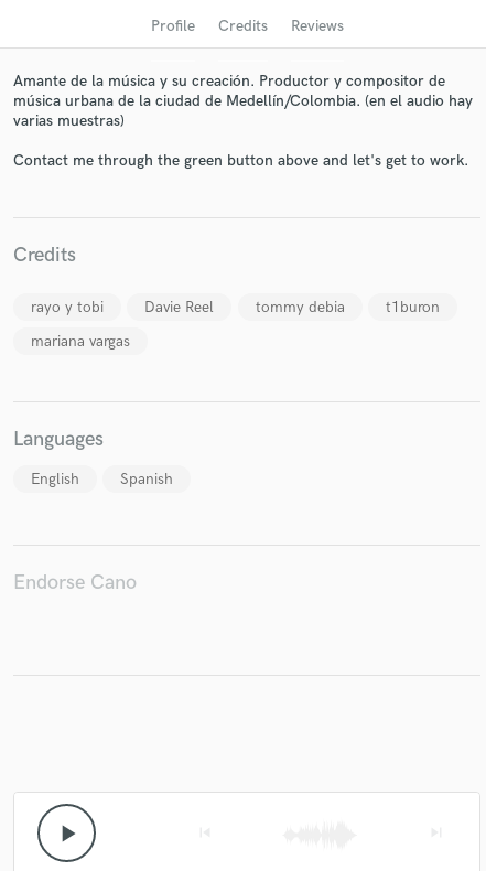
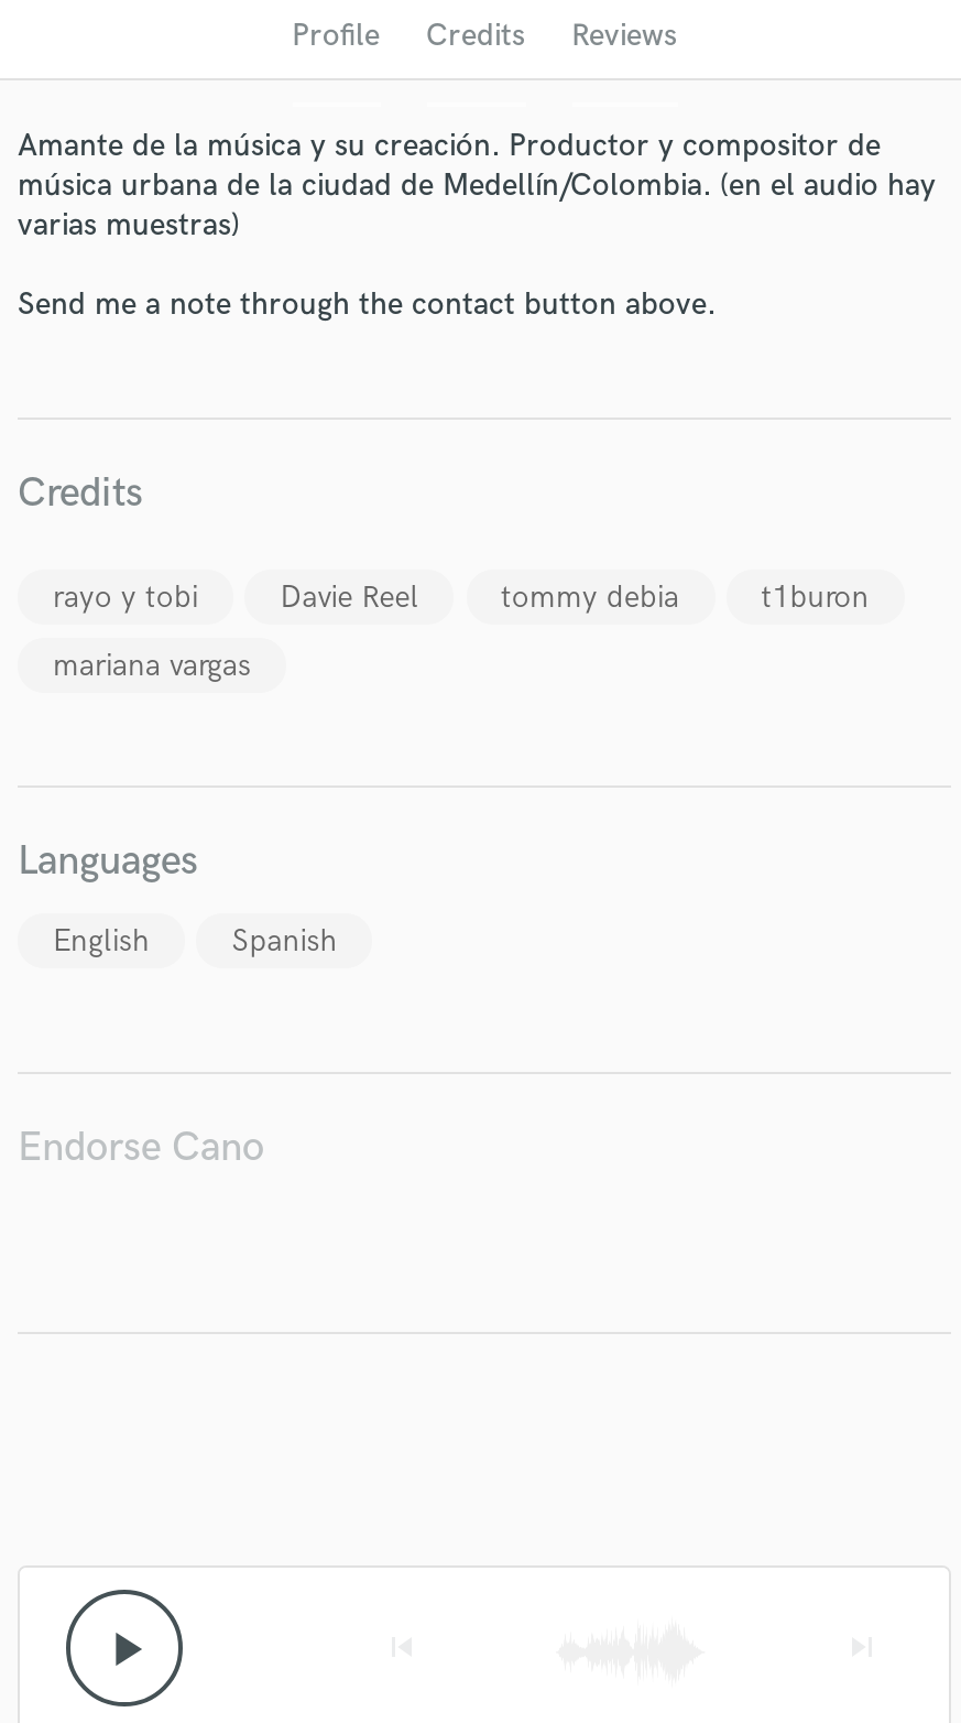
- Contact me through the green button above and let's get to work.
+ Send me a note through the contact button above.
